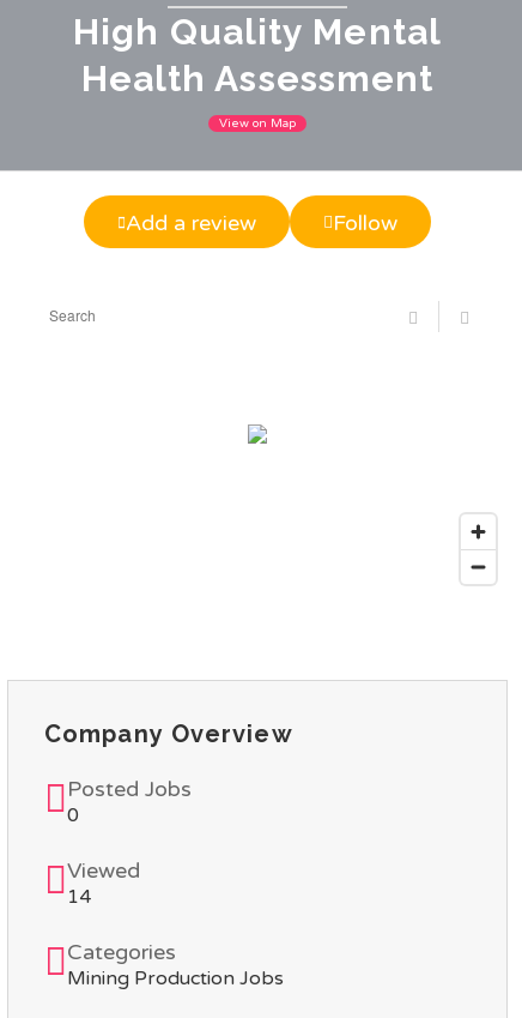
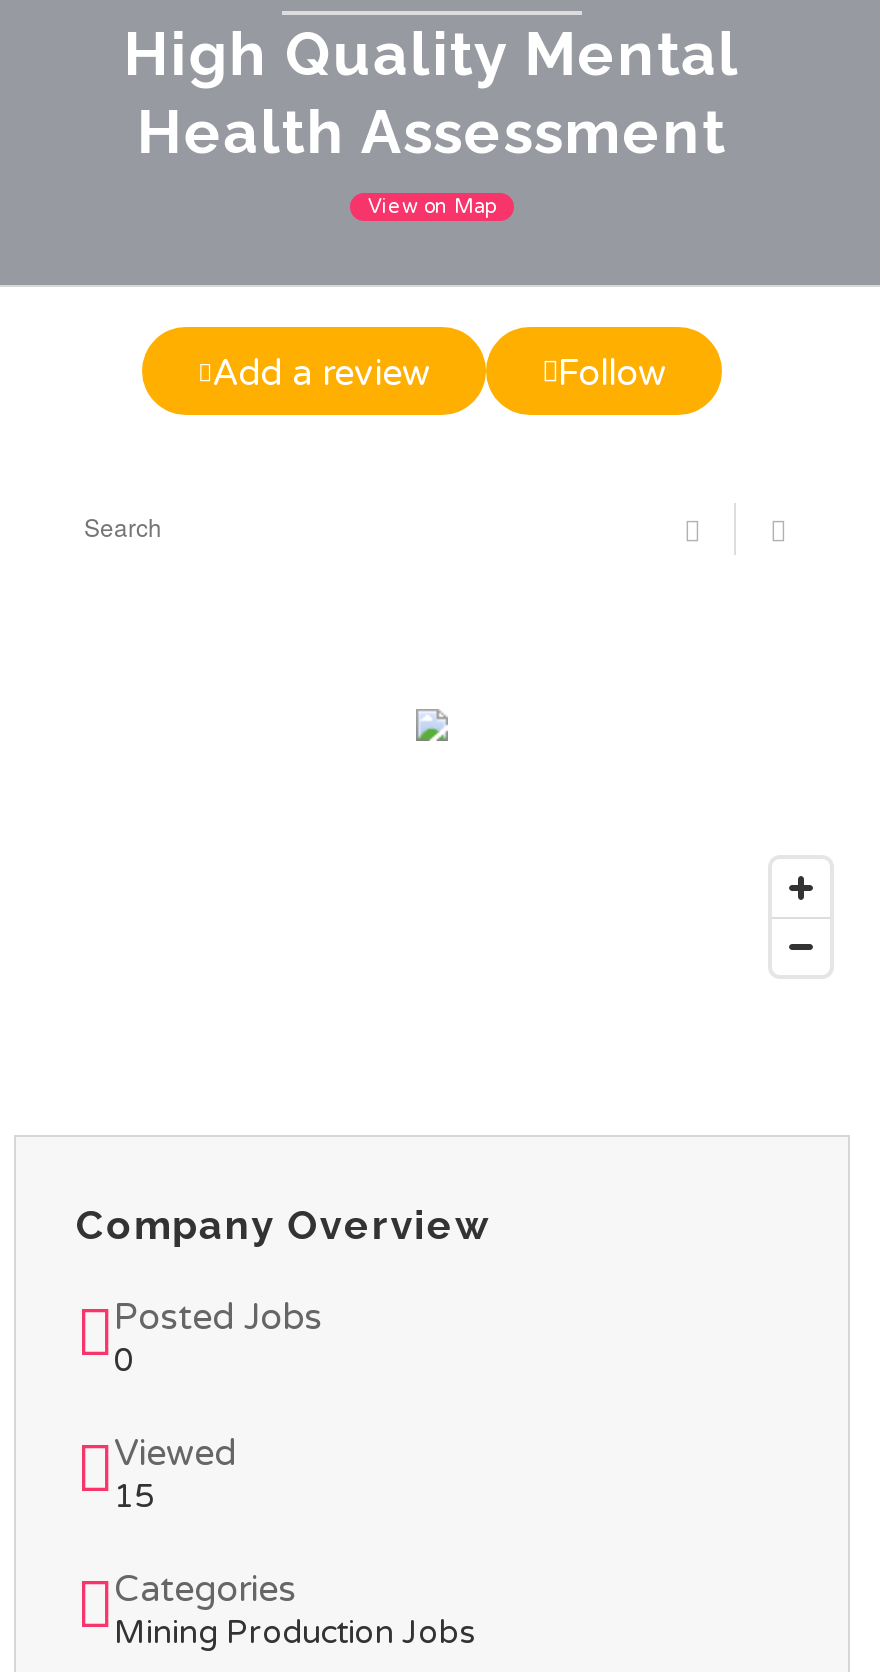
- 14
+ 15
